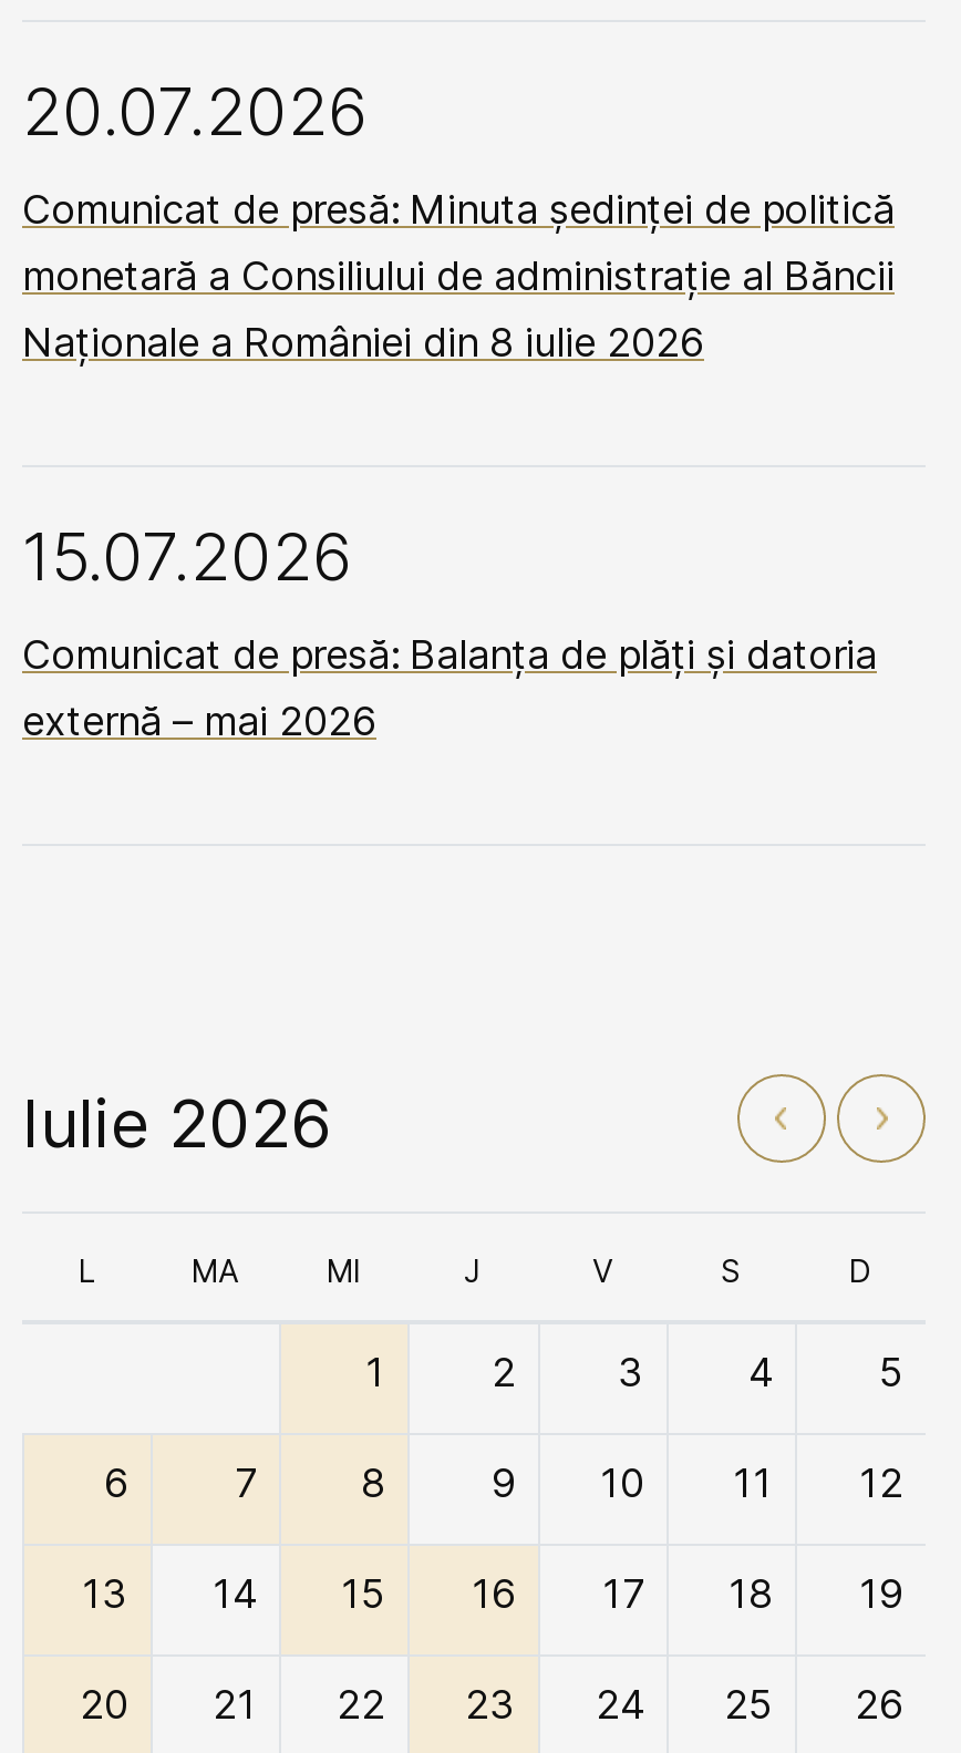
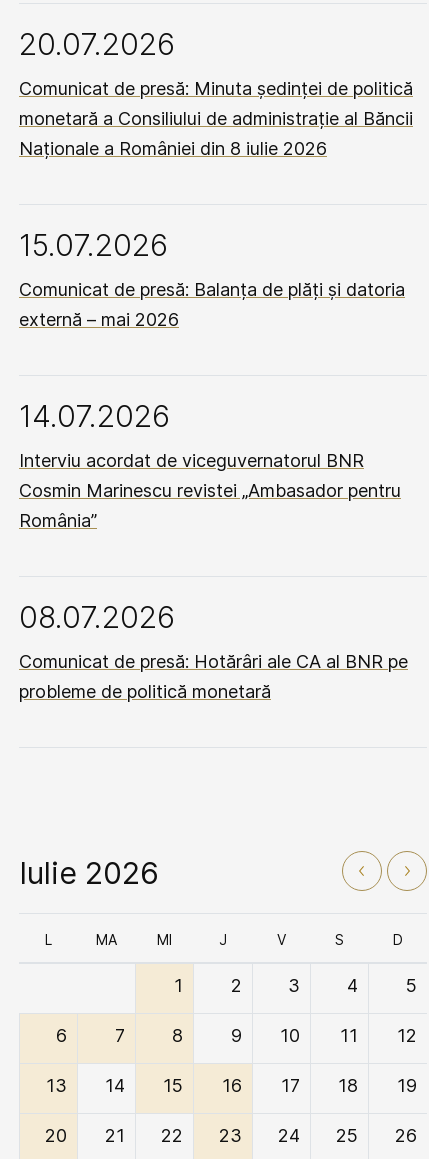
+ 14.07.2026
+ Interviu acordat de viceguvernatorul BNR
+ Cosmin Marinescu revistei „Ambasador pentru
+ România”
+ 08.07.2026
+ Comunicat de presă: Hotărâri ale CA al BNR pe
+ probleme de politică monetară
